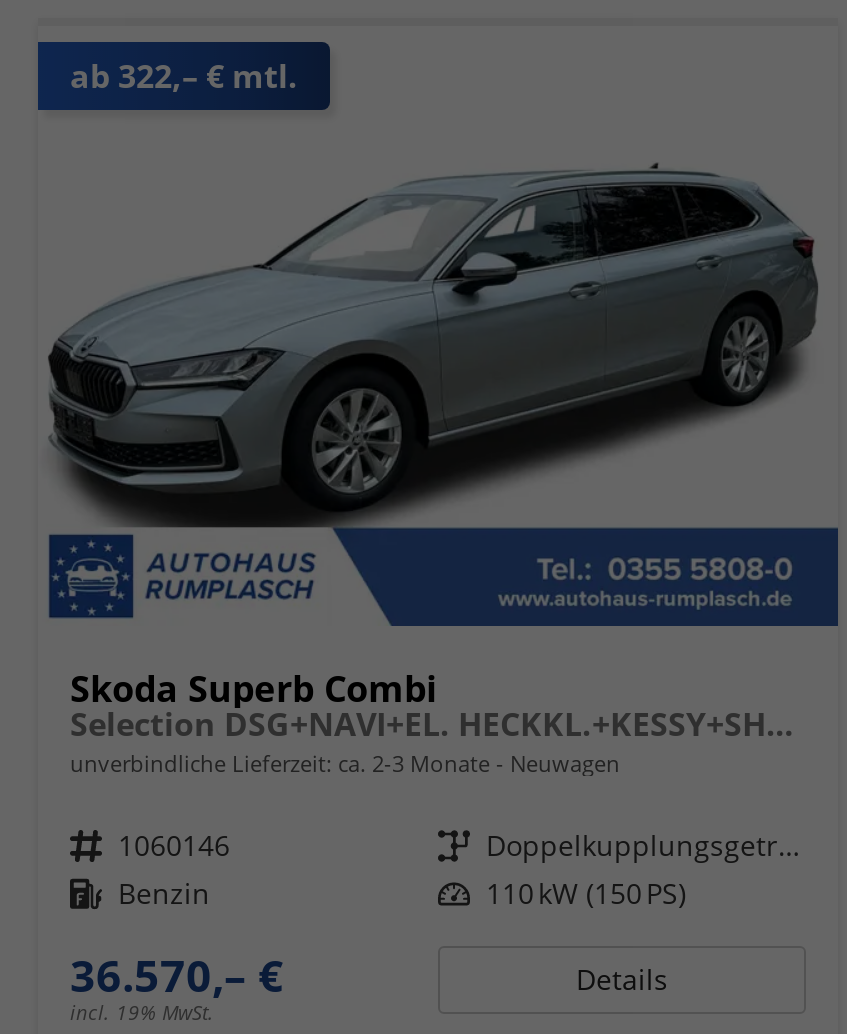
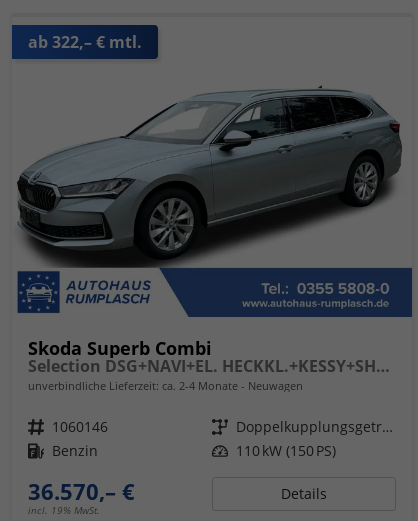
- unverbindliche Lieferzeit: ca. 2-3 Monate Neuwagen
+ unverbindliche Lieferzeit: ca. 2-4 Monate Neuwagen
